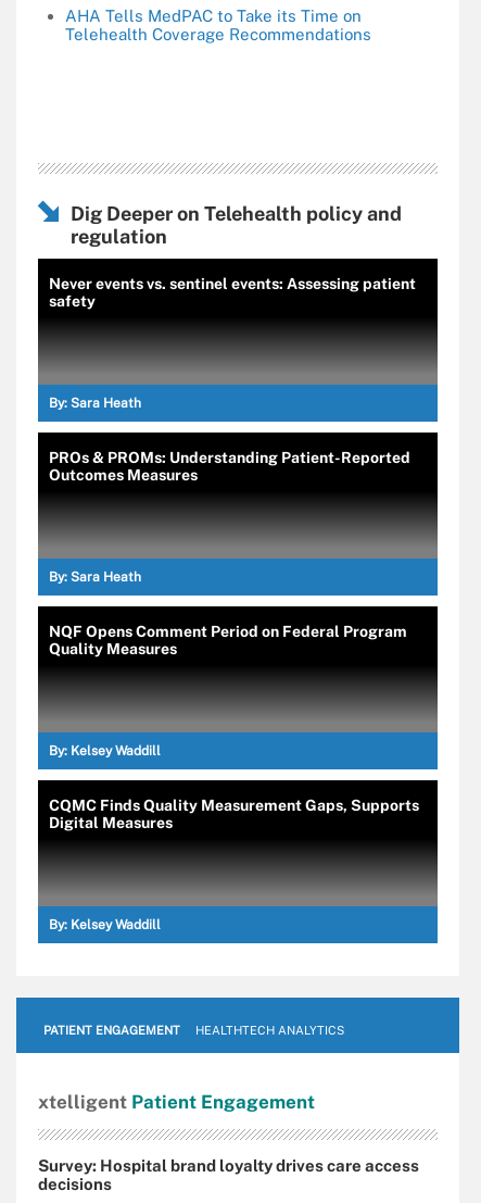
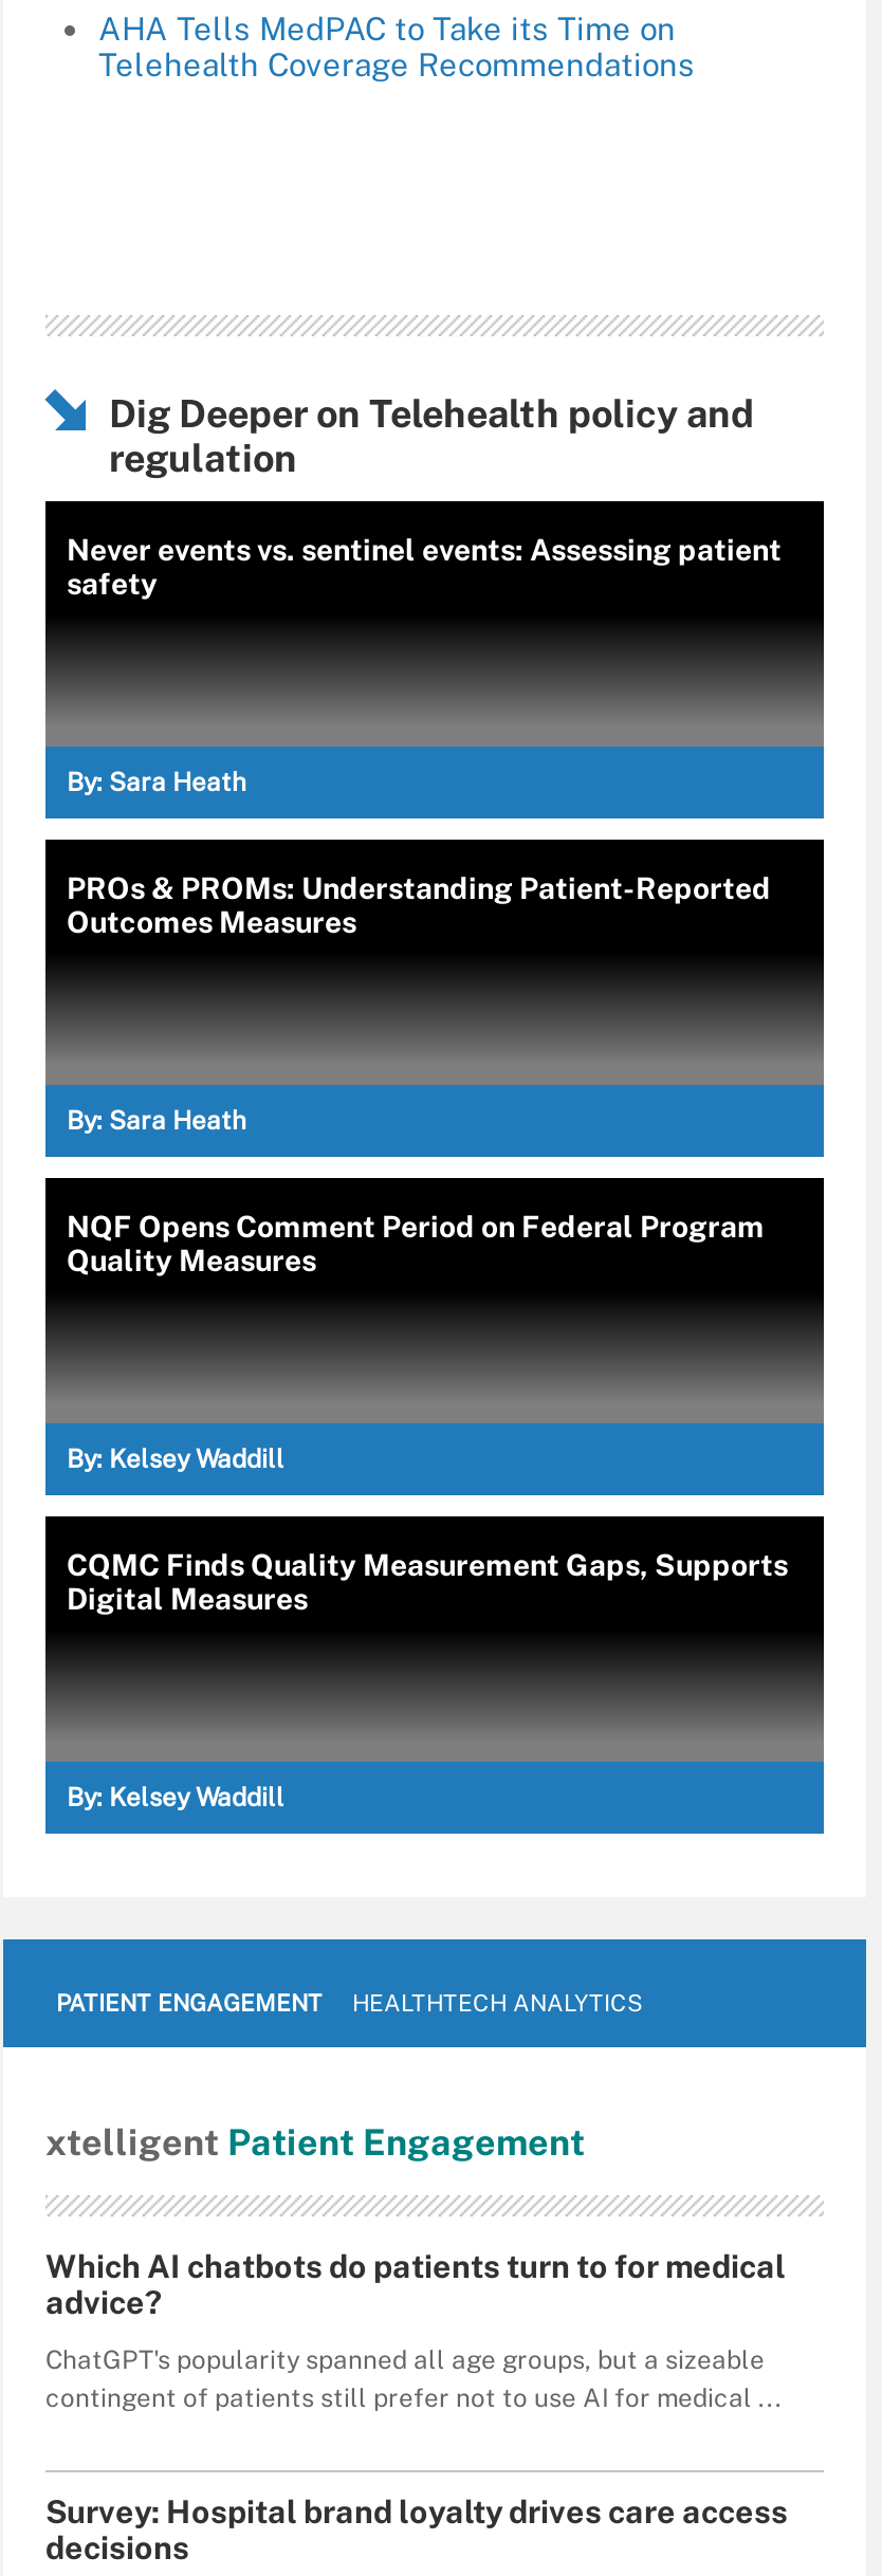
+ Which AI chatbots do patients turn to for medical
+ advice?
+ ChatGPT's popularity spanned all age groups, but a sizeable
+ contingent of patients still prefer not to use AI for medical ...
